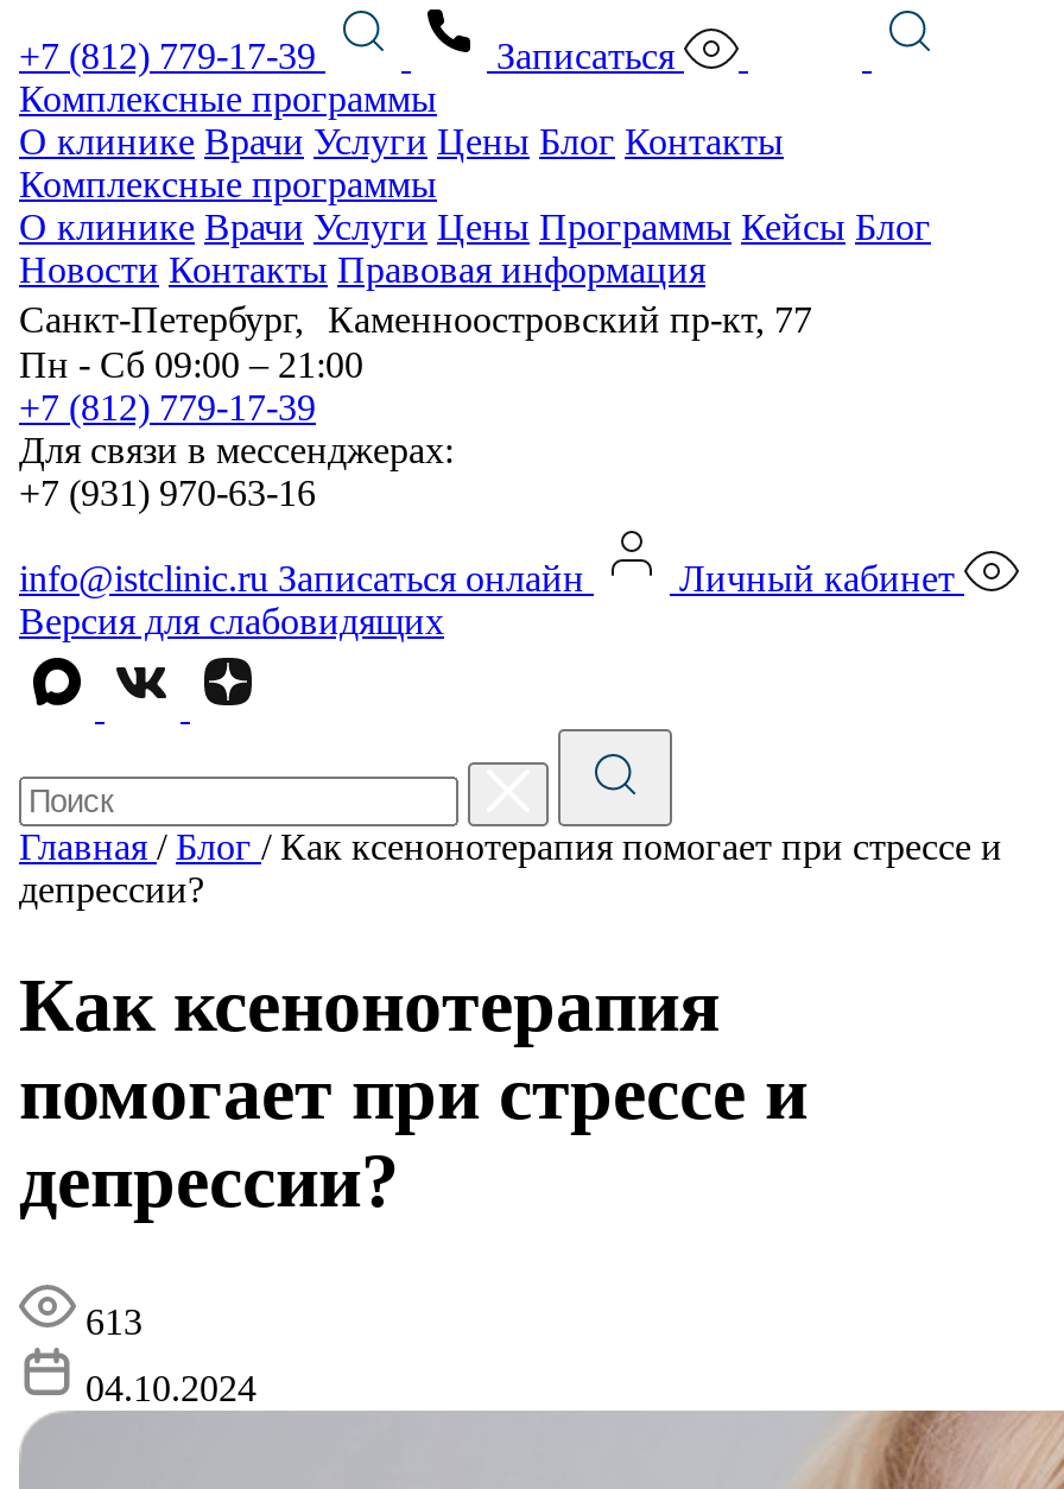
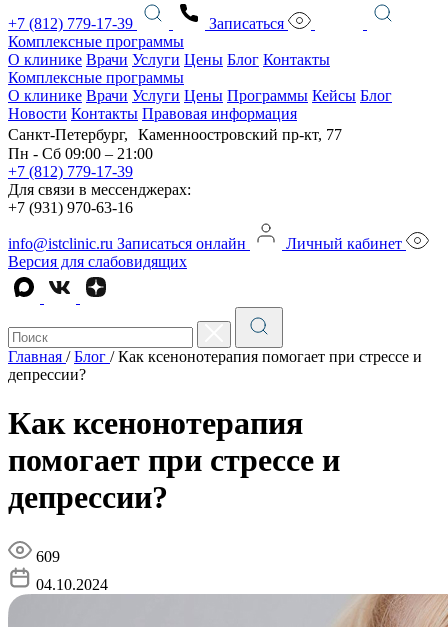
- 613
+ 609
